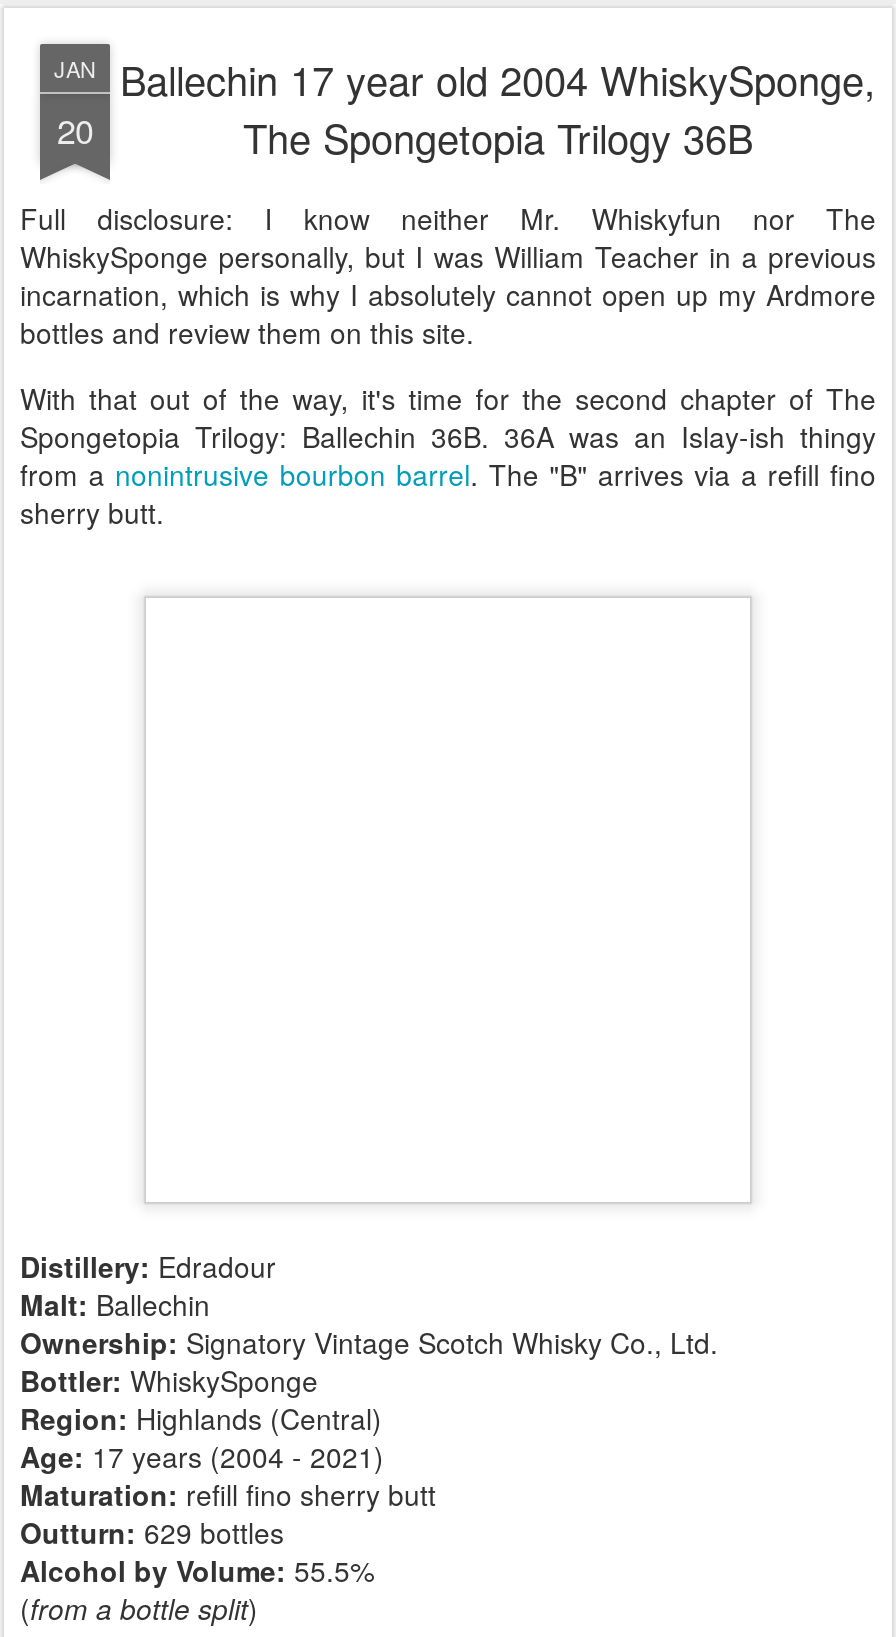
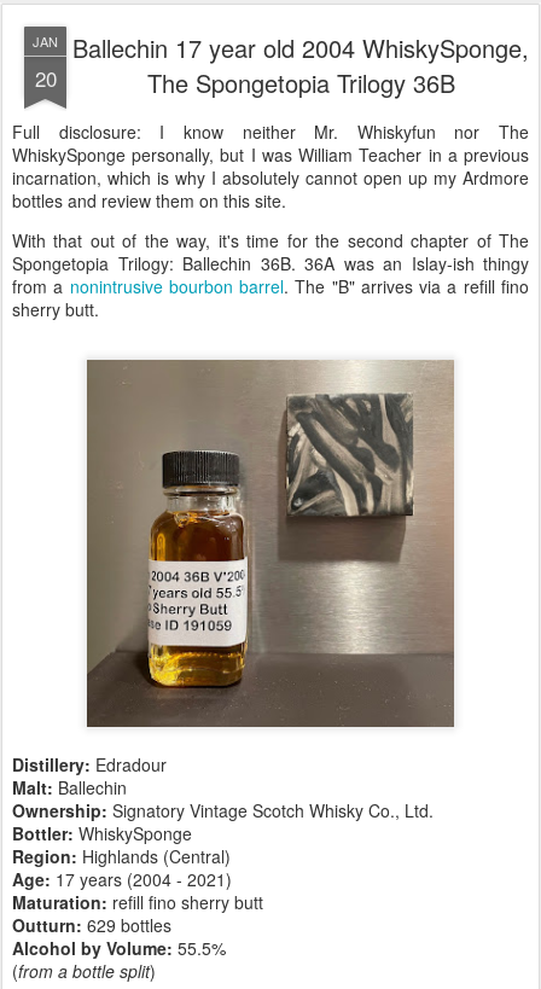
+ [image]
